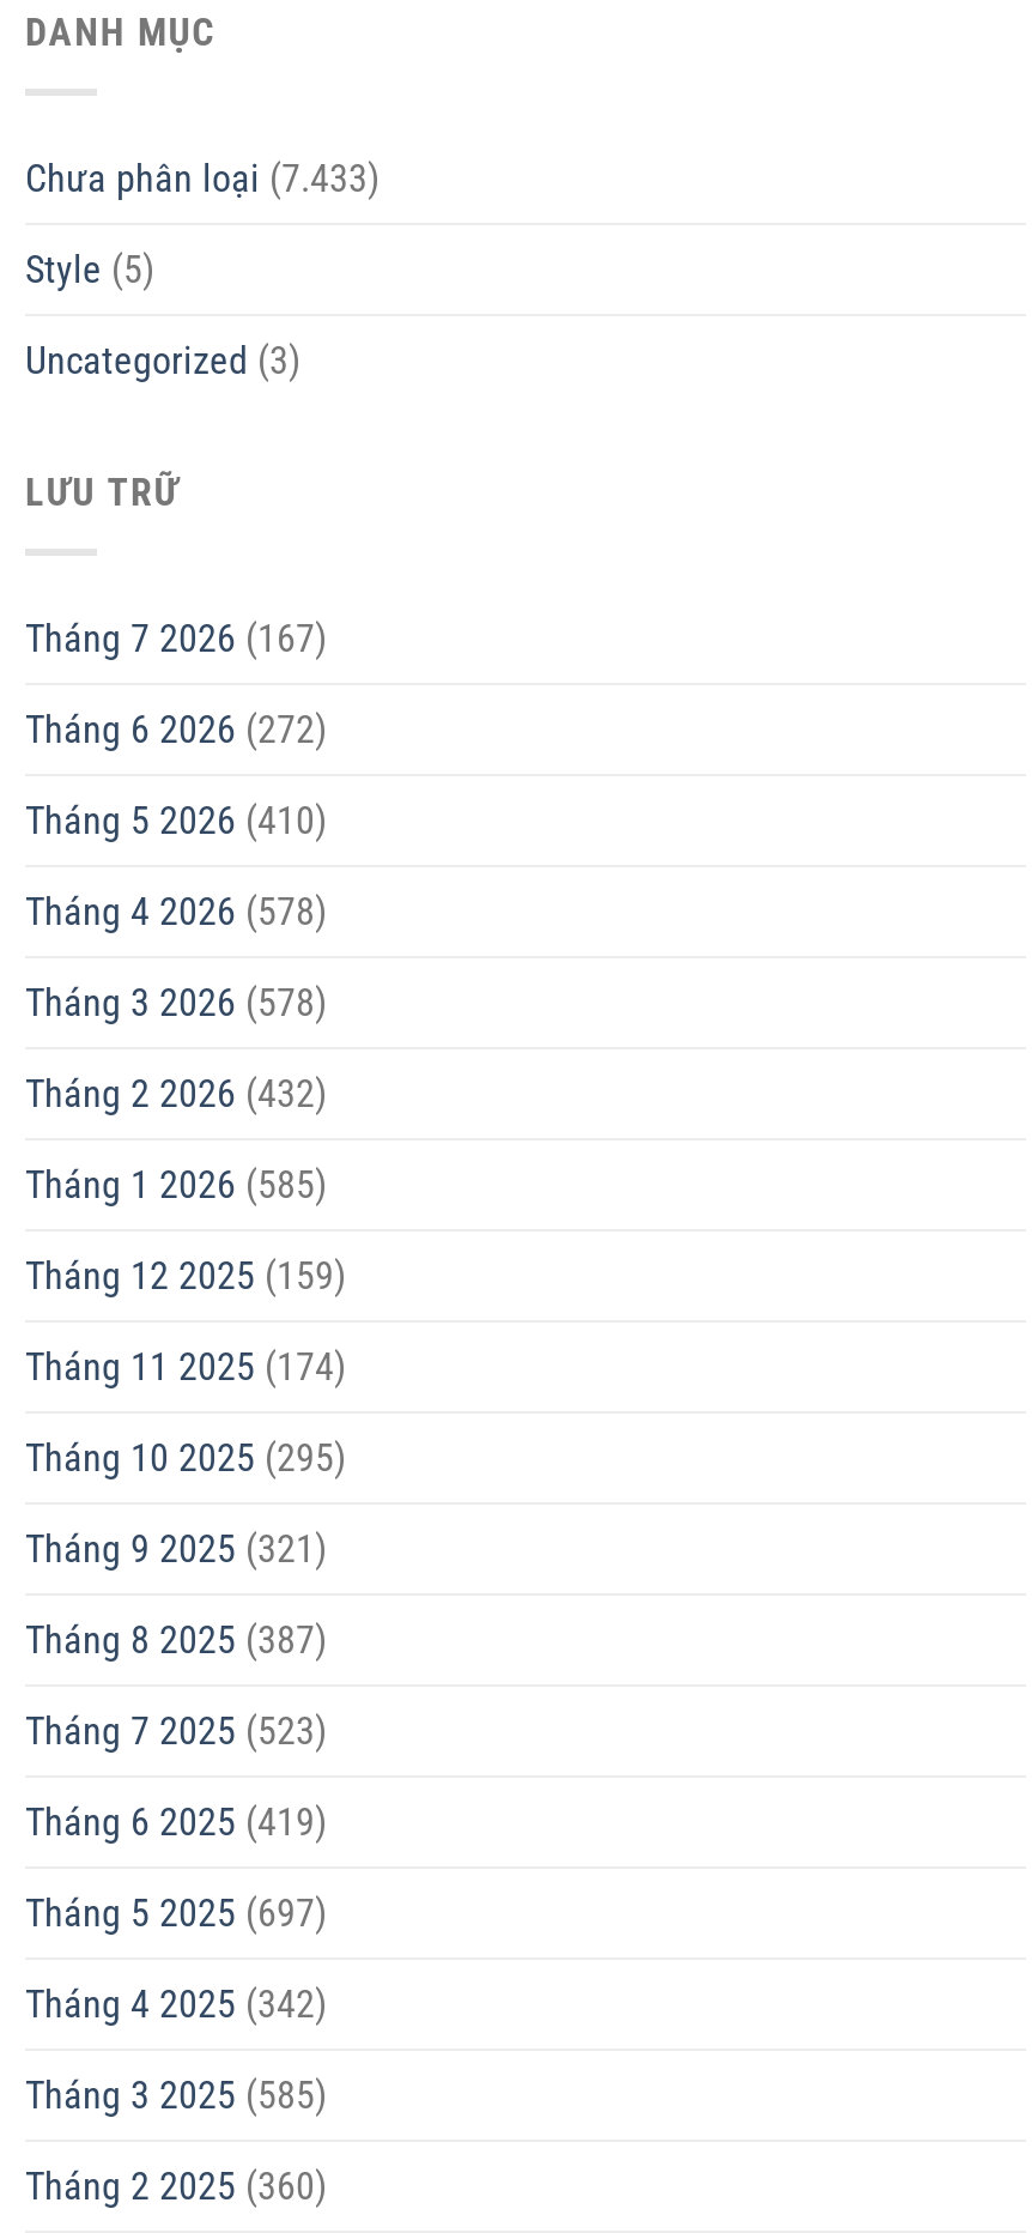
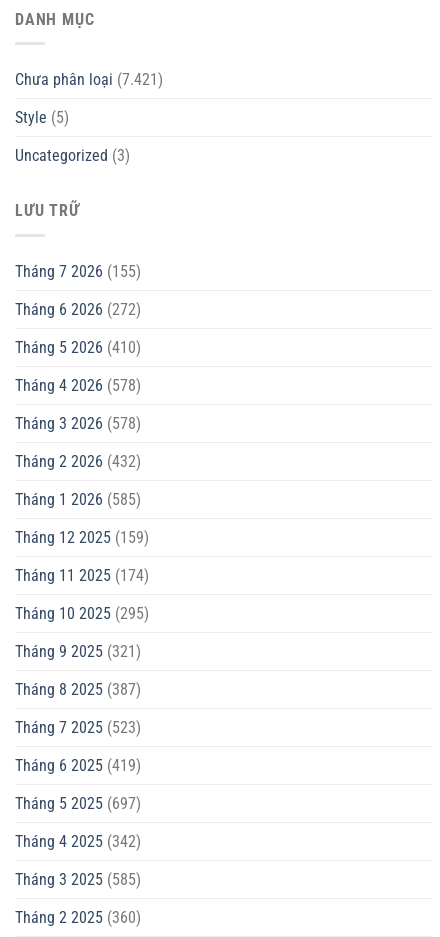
- Chưa phân loại (7.433)
+ Chưa phân loại (7.421)

- Tháng 7 2026 (167)
+ Tháng 7 2026 (155)
